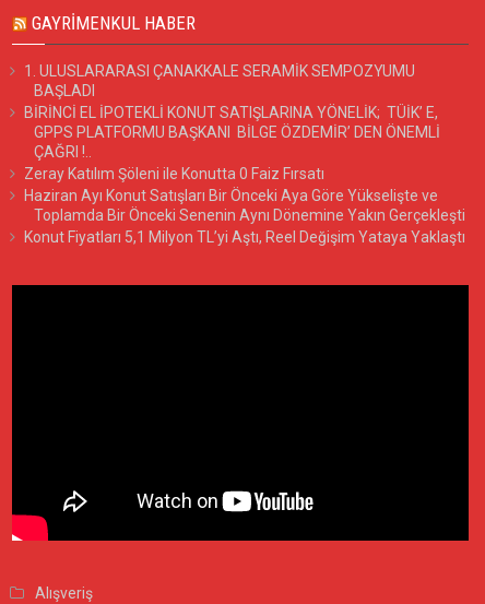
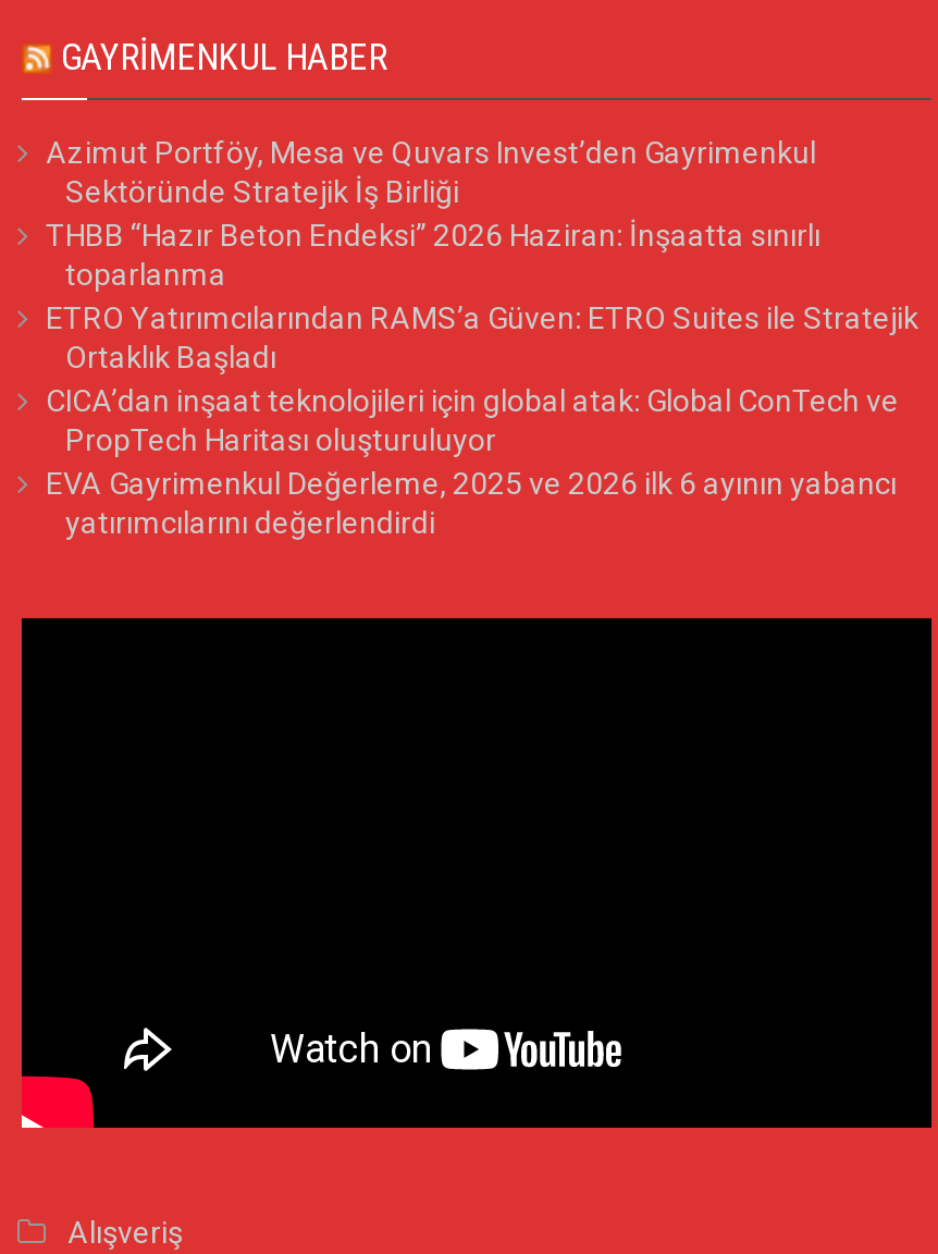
- 1. ULUSLARARASI ÇANAKKALE SERAMİK SEMPOZYUMU
- BAŞLADI
- BİRİNCİ EL İPOTEKLİ KONUT SATIŞLARINA YÖNELİK; TÜİK’ E,
- GPPS PLATFORMU BAŞKANI BİLGE ÖZDEMİR’ DEN ÖNEMLİ
- ÇAĞRI !..
- Zeray Katılım Şöleni ile Konutta 0 Faiz Fırsatı
- Haziran Ayı Konut Satışları Bir Önceki Aya Göre Yükselişte ve
- Toplamda Bir Önceki Senenin Aynı Dönemine Yakın Gerçekleşti
- Konut Fiyatları 5,1 Milyon TL’yi Aştı, Reel Değişim Yataya Yaklaştı
+ Azimut Portföy, Mesa ve Quvars Invest’den Gayrimenkul
+ Sektöründe Stratejik İş Birliği
+ THBB “Hazır Beton Endeksi” 2026 Haziran: İnşaatta sınırlı
+ toparlanma
+ ETRO Yatırımcılarından RAMS’a Güven: ETRO Suites ile Stratejik
+ Ortaklık Başladı
+ CICA’dan inşaat teknolojileri için global atak: Global ConTech ve
+ PropTech Haritası oluşturuluyor
+ EVA Gayrimenkul Değerleme, 2025 ve 2026 ilk 6 ayının yabancı
+ yatırımcılarını değerlendirdi
